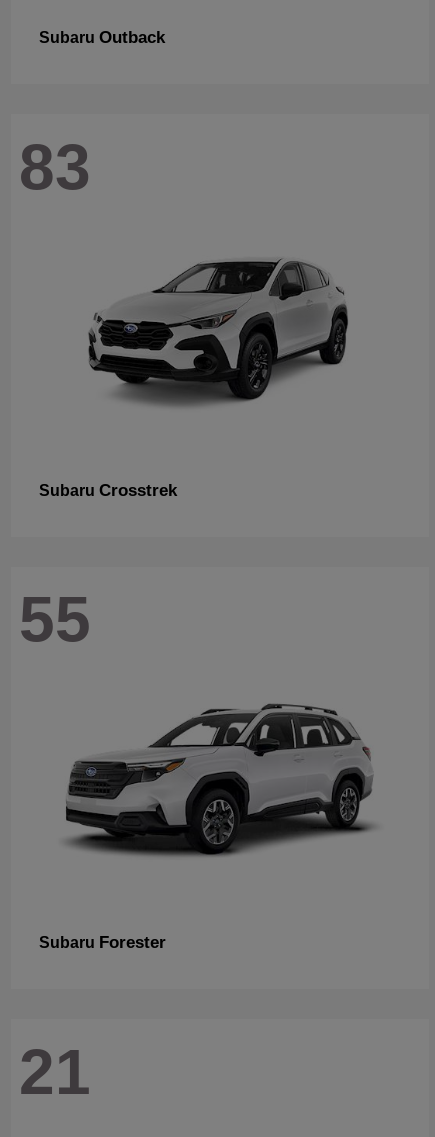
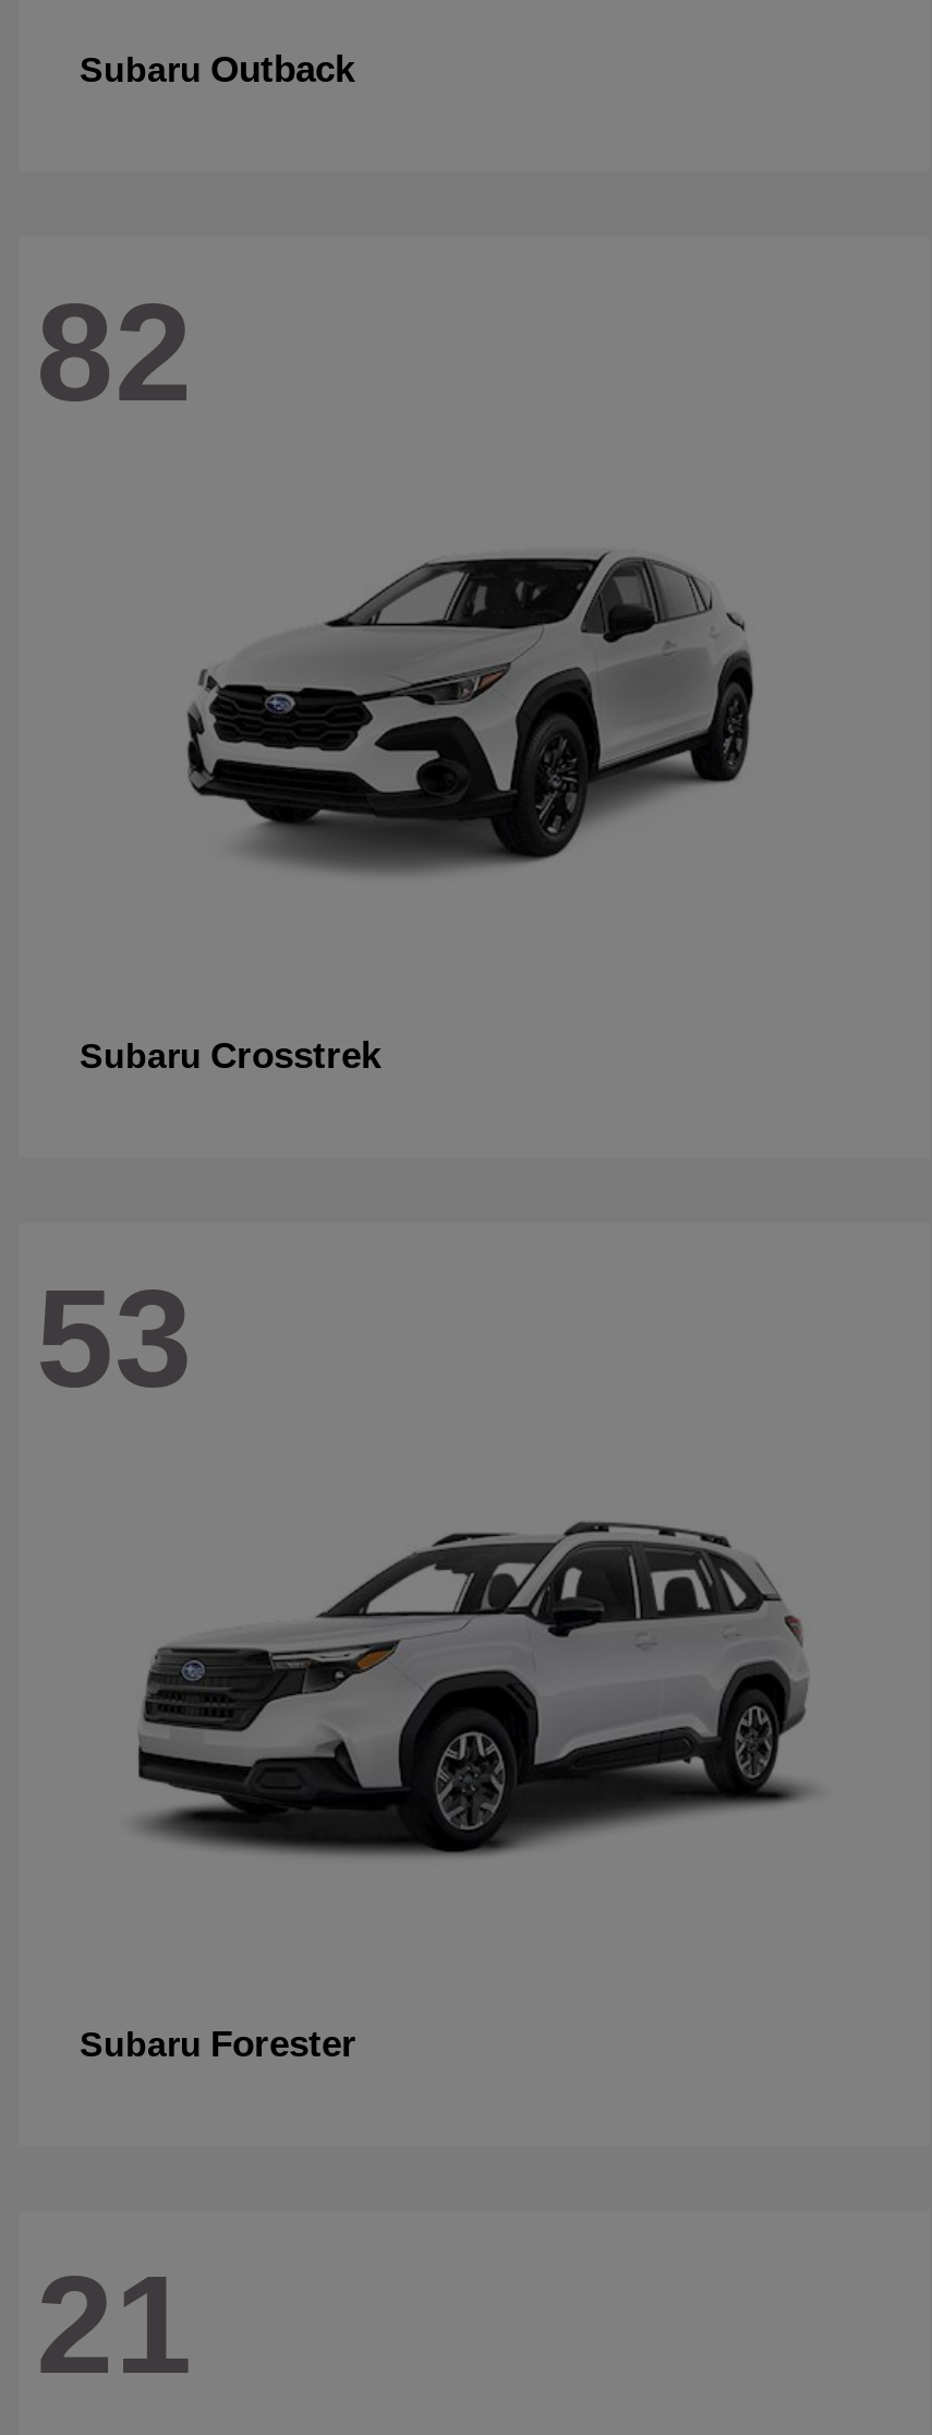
- 83
+ 82

- 55
+ 53
